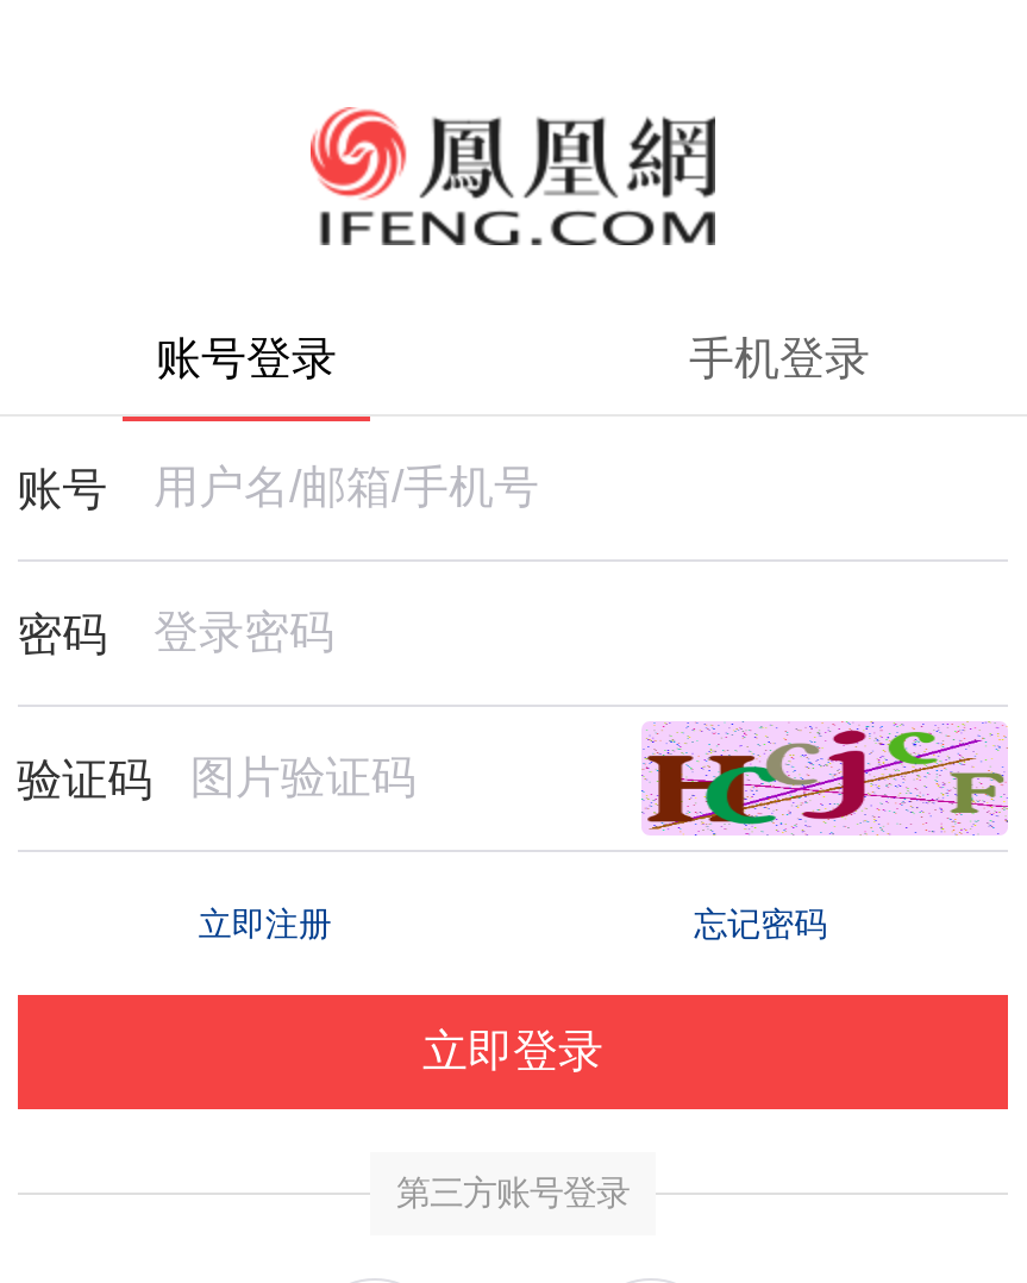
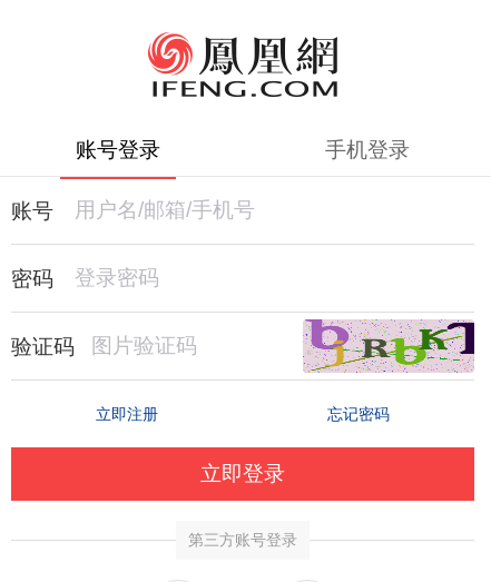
- [image]
+ [image]
